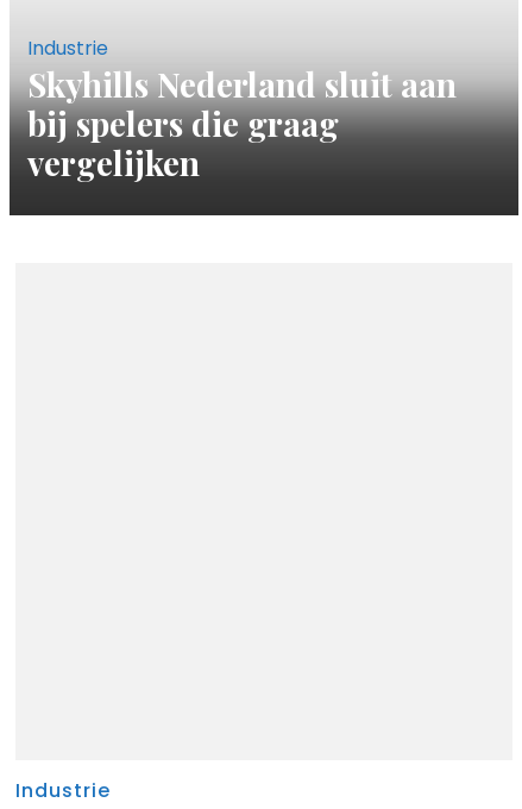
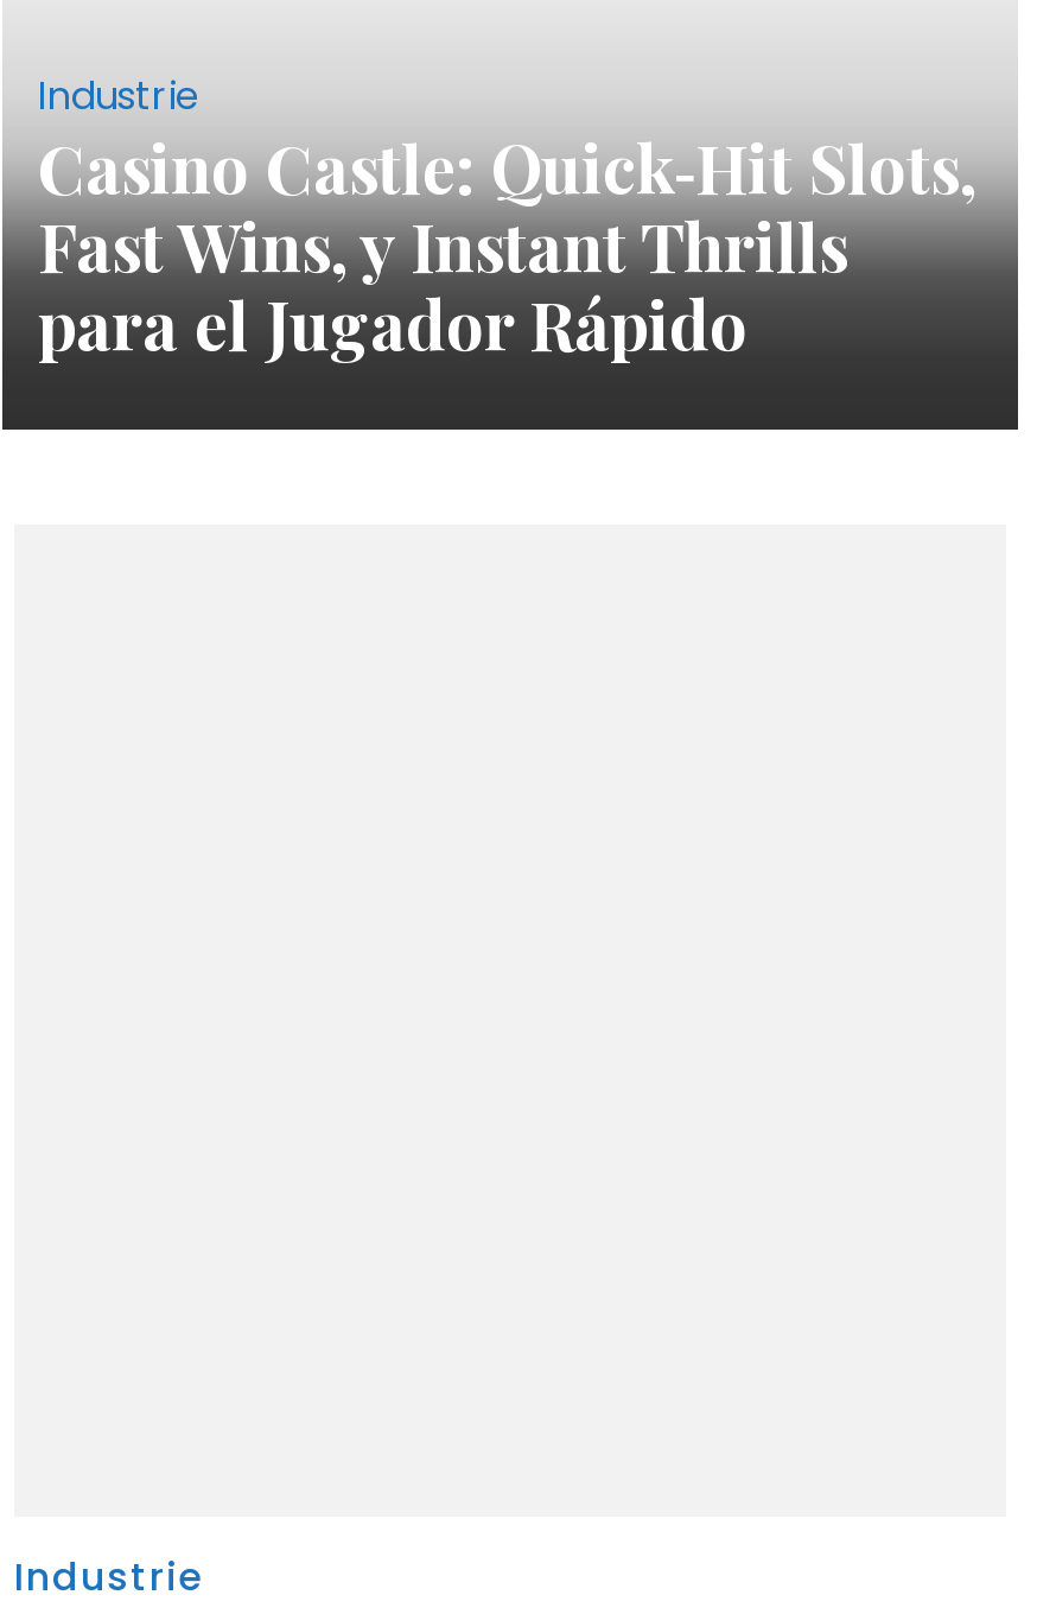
- Skyhills Nederland sluit aan
- bij spelers die graag
- vergelijken
+ Casino Castle: Quick‑Hit Slots,
+ Fast Wins, y Instant Thrills
+ para el Jugador Rápido
